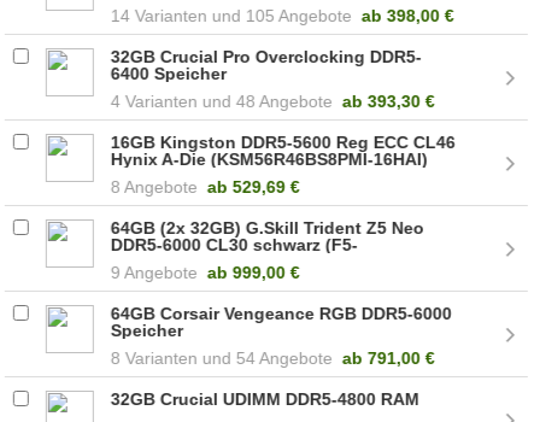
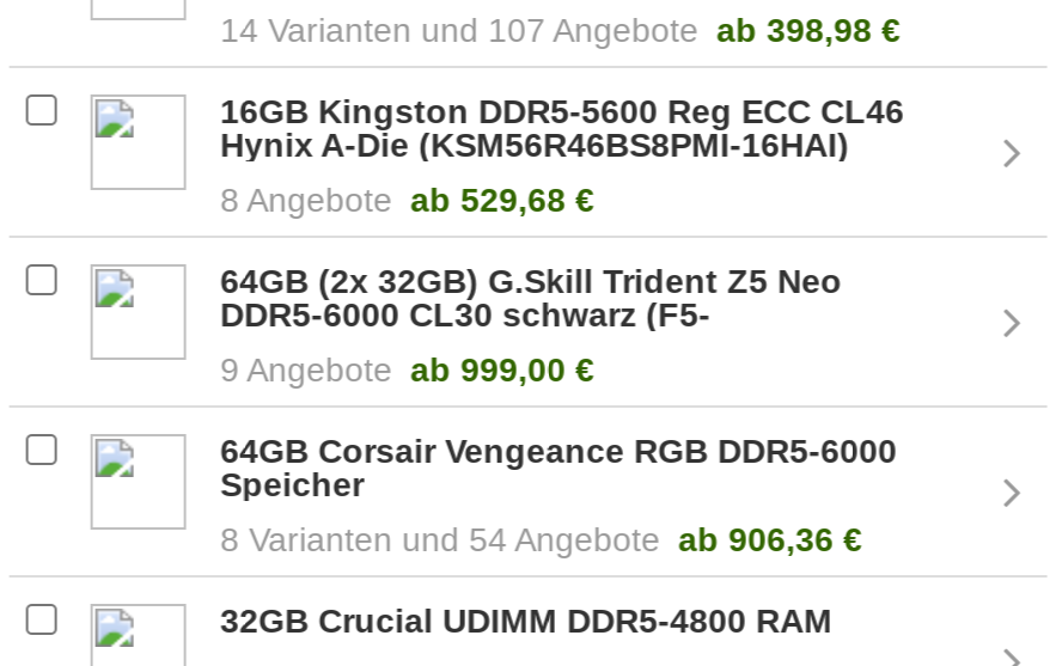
- 105 Angebote ab 398,00 €
- 32GB Crucial Pro Overclocking DDR5-
- 6400 Speicher
- 4
- 48 Angebote ab 393,30 €
+ 107 Angebote ab 398,98 €

- 8 Angebote ab 529,69 €
+ 8 Angebote ab 529,68 €

- 54 Angebote ab 791,00 €
+ 54 Angebote ab 906,36 €
